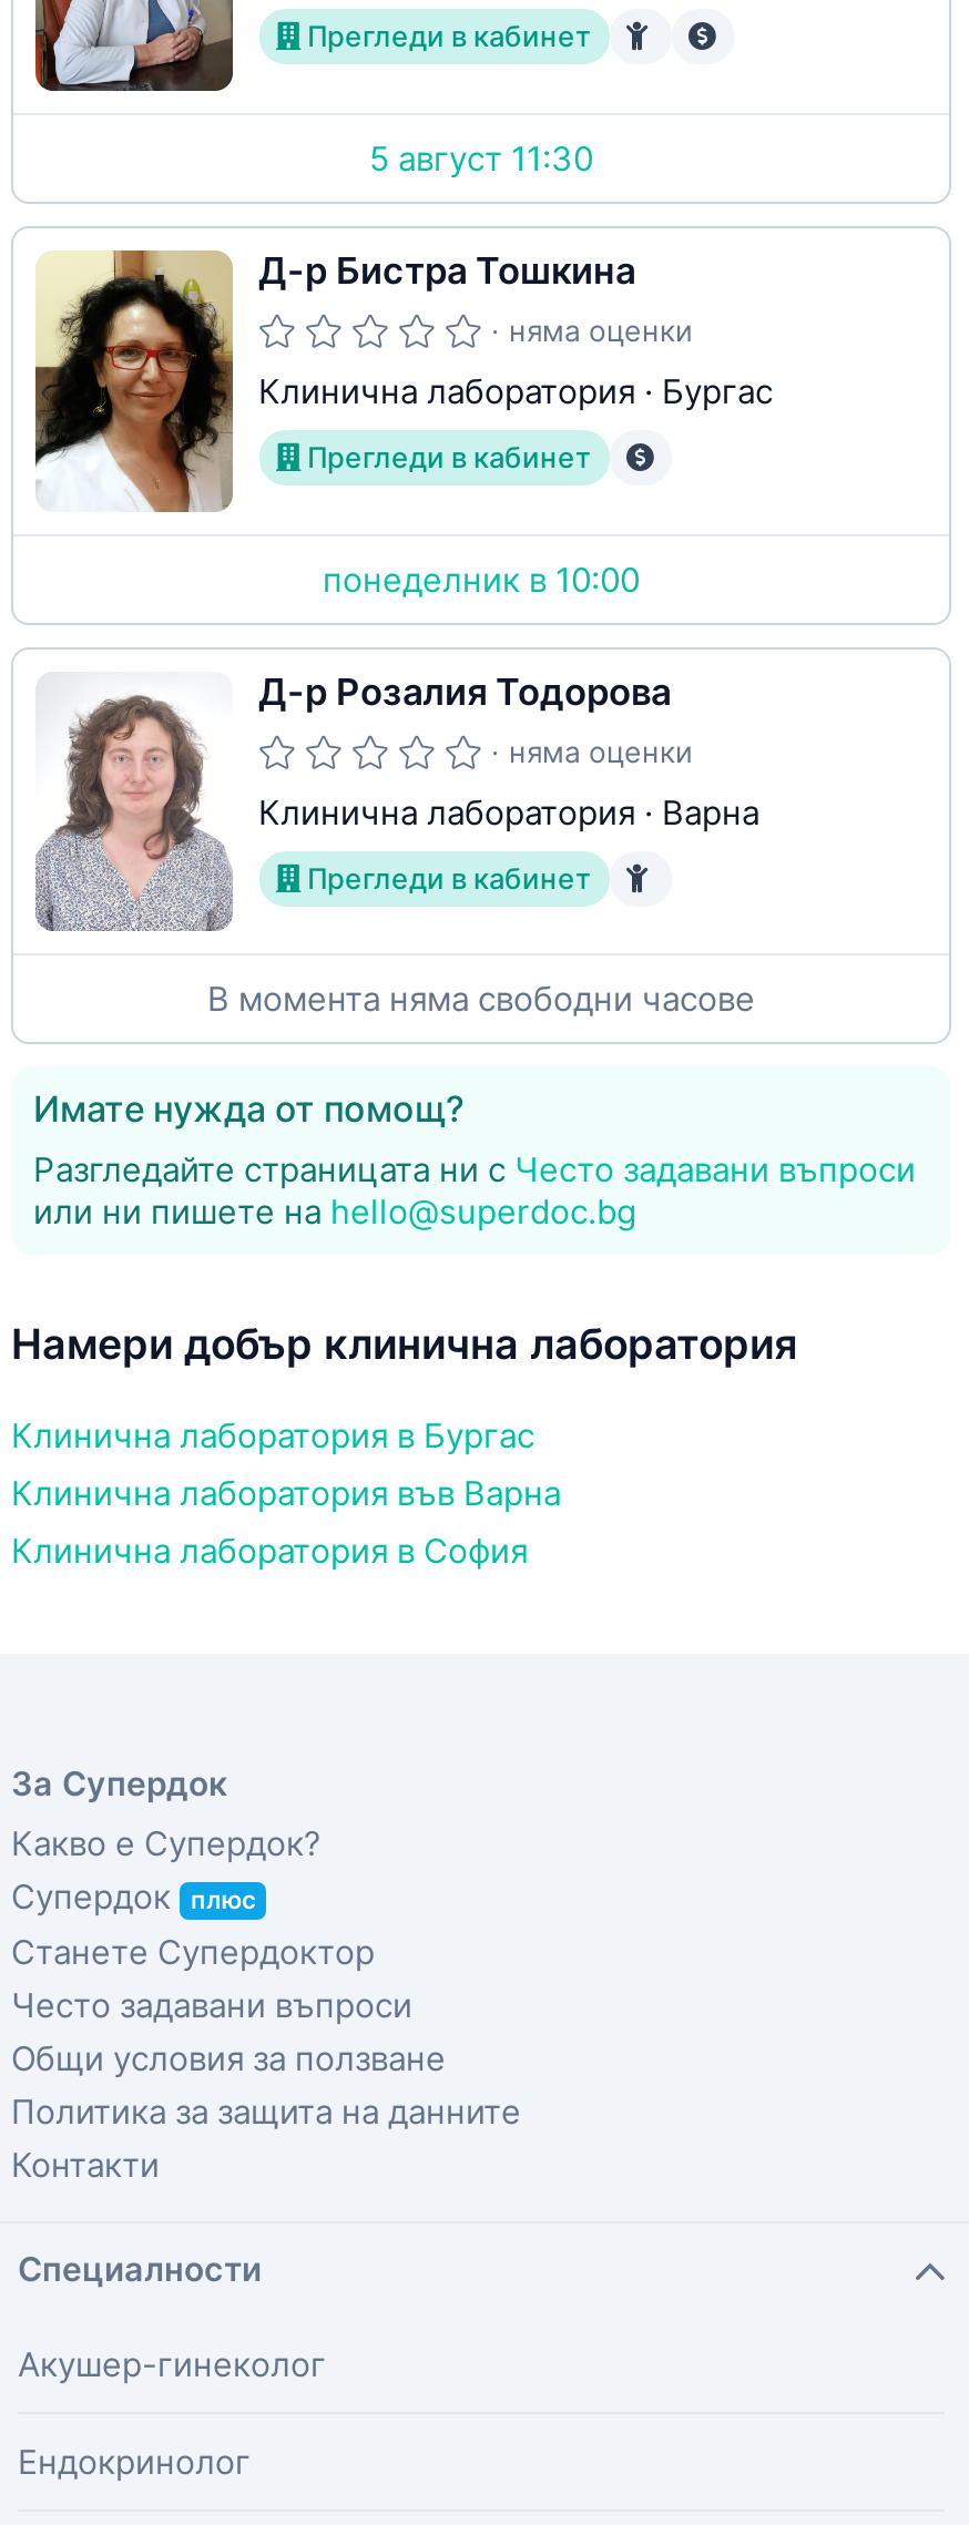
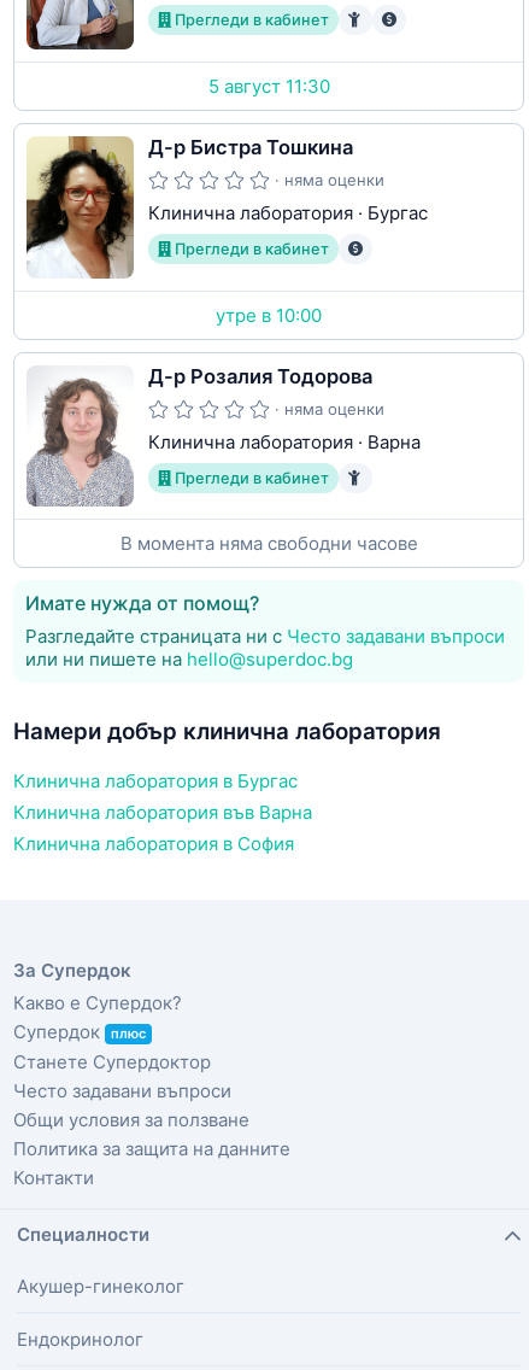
- понеделник в 10:00
+ утре в 10:00
